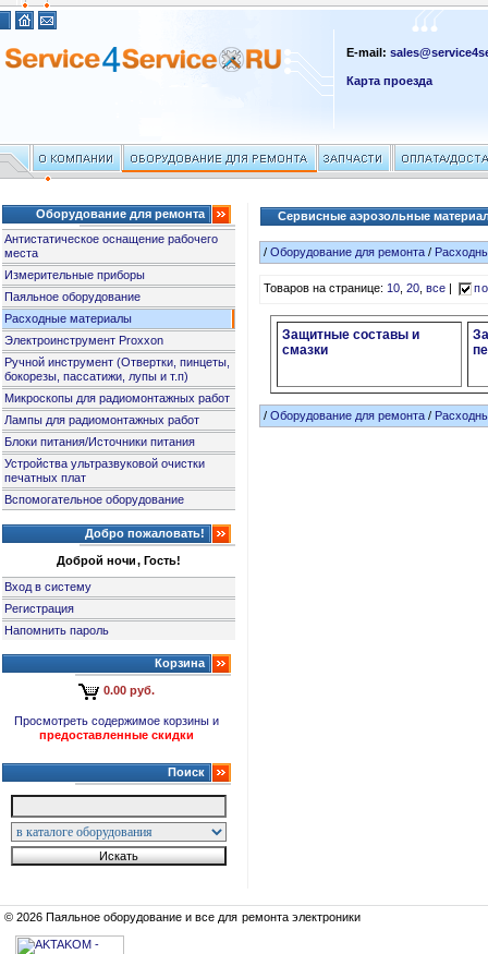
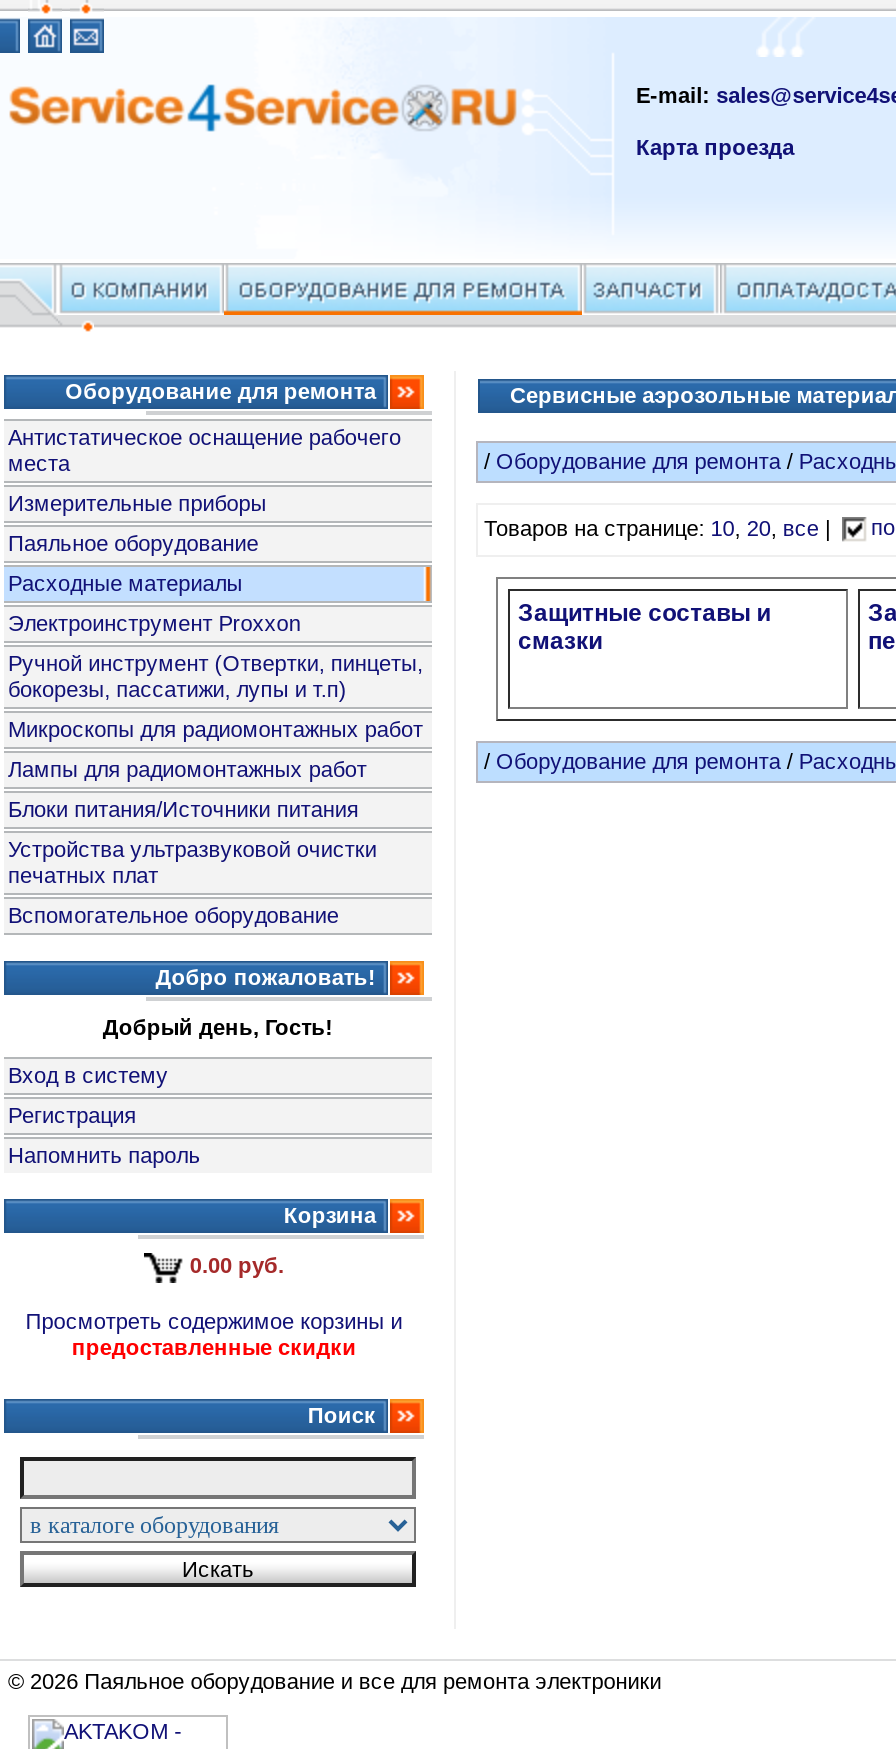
- Доброй ночи, Гость!
+ Добрый день, Гость!
